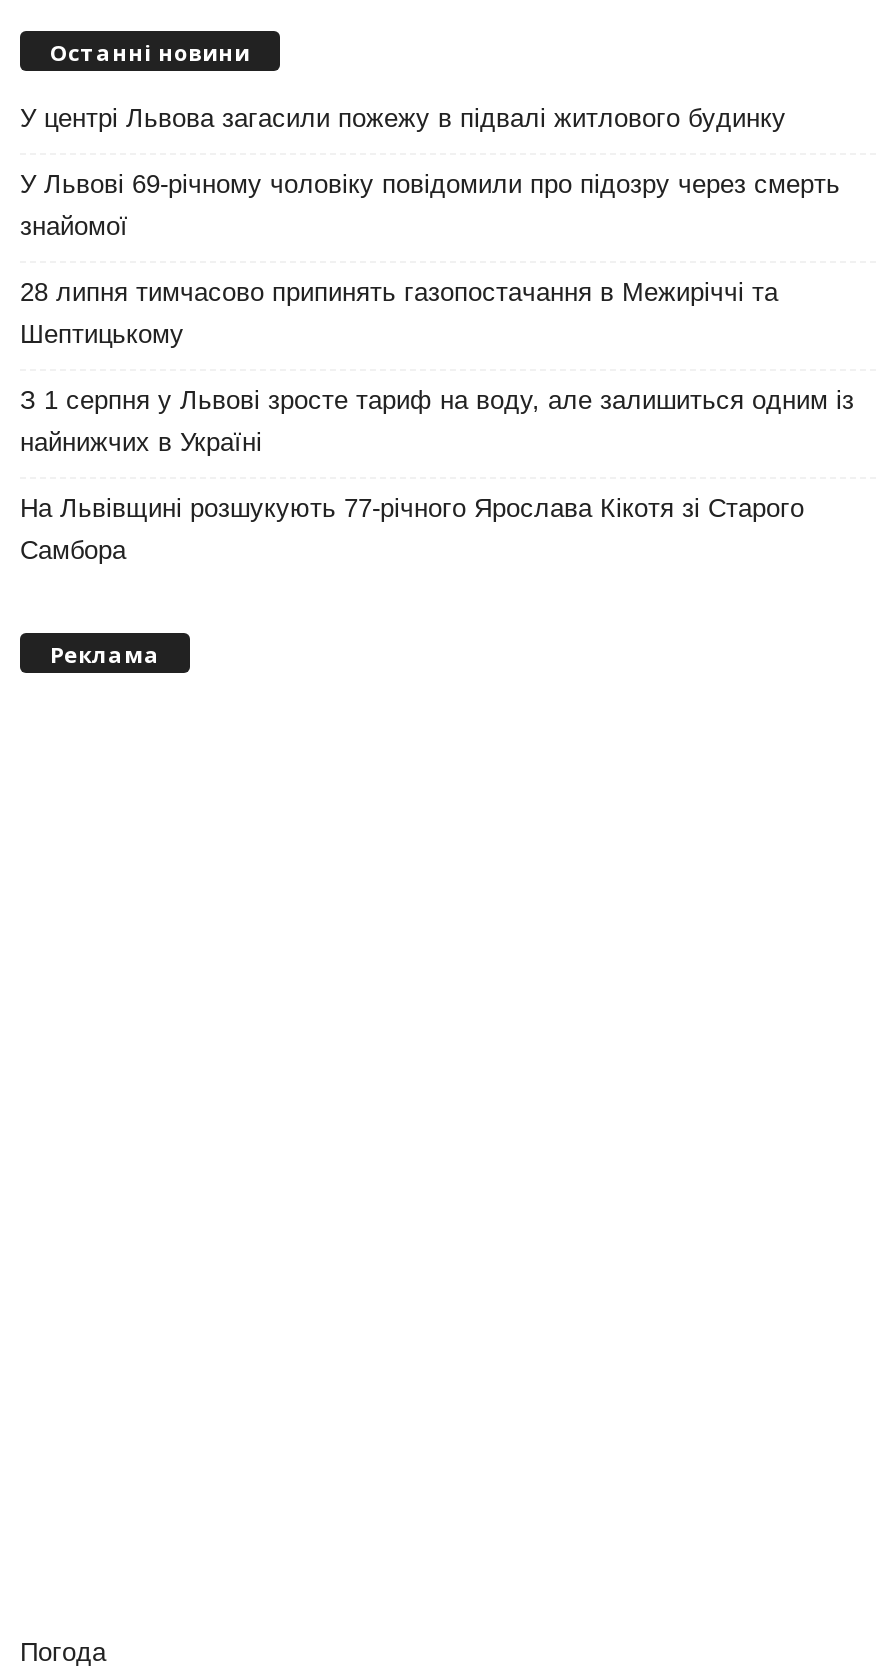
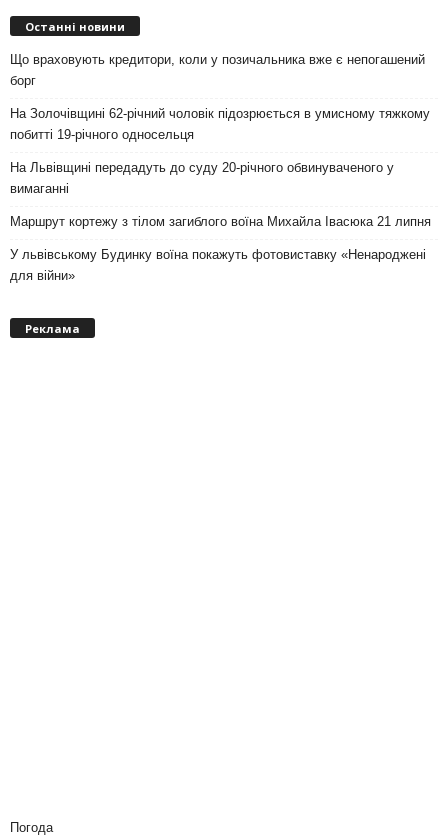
- У центрі Львова загасили пожежу в підвалі житлового будинку
+ Що враховують кредитори, коли у позичальника вже є непогашений
+ борг

- У Львові 69-річному чоловіку повідомили про підозру через смерть
- знайомої
+ На Золочівщині 62-річний чоловік підозрюється в умисному тяжкому
+ побитті 19-річного односельця

- 28 липня тимчасово припинять газопостачання в Межиріччі та
- Шептицькому
+ На Львівщині передадуть до суду 20-річного обвинуваченого у
+ вимаганні

- З 1 серпня у Львові зросте тариф на воду, але залишиться одним із
- найнижчих в Україні
+ Маршрут кортежу з тілом загиблого воїна Михайла Івасюка 21 липня

- На Львівщині розшукують 77-річного Ярослава Кікотя зі Старого
- Самбора
+ У львівському Будинку воїна покажуть фотовиставку «Ненароджені
+ для війни»
